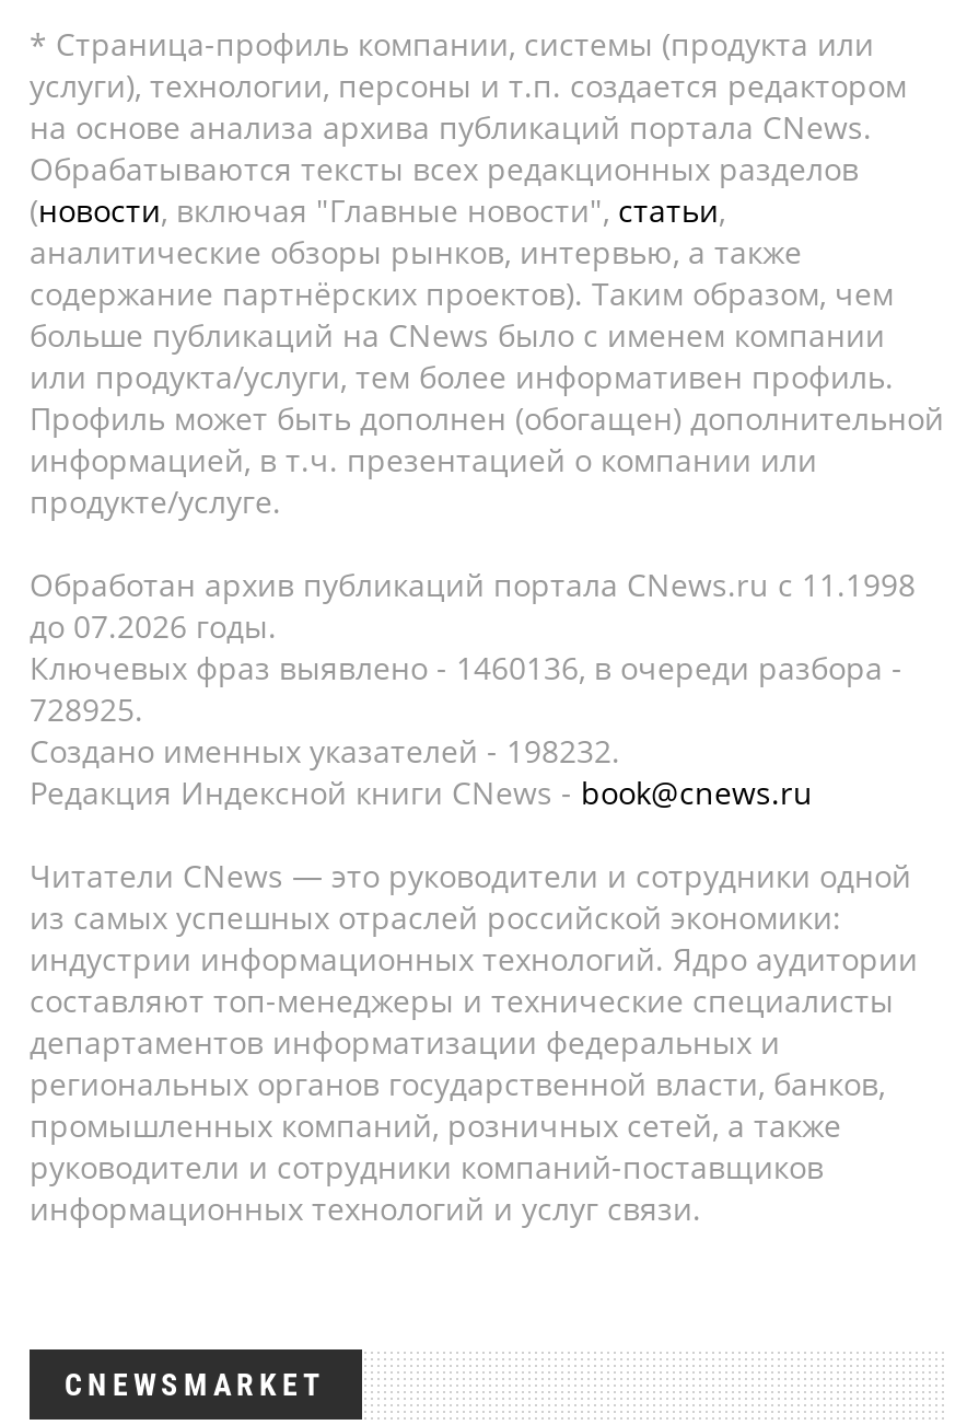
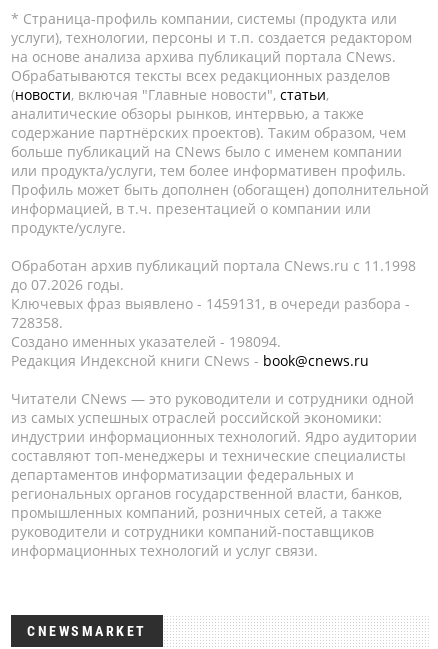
- Ключевых фраз выявлено - 1460136, в очереди разбора -
+ Ключевых фраз выявлено - 1459131, в очереди разбора -

- 728925.
+ 728358.

- Создано именных указателей - 198232.
+ Создано именных указателей - 198094.
